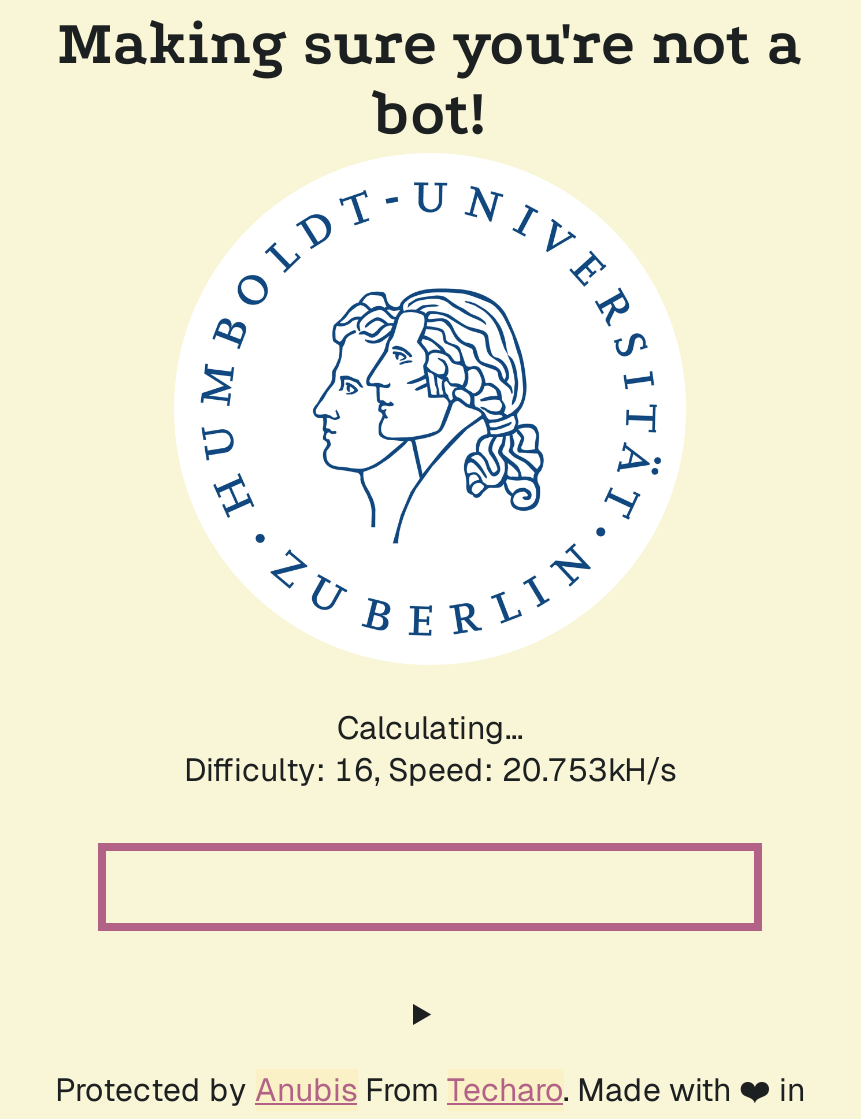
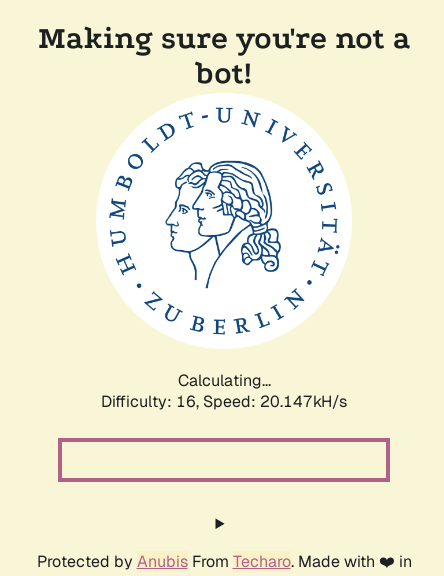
- Difficulty: 16, Speed: 20.753kH/s
+ Difficulty: 16, Speed: 20.147kH/s
